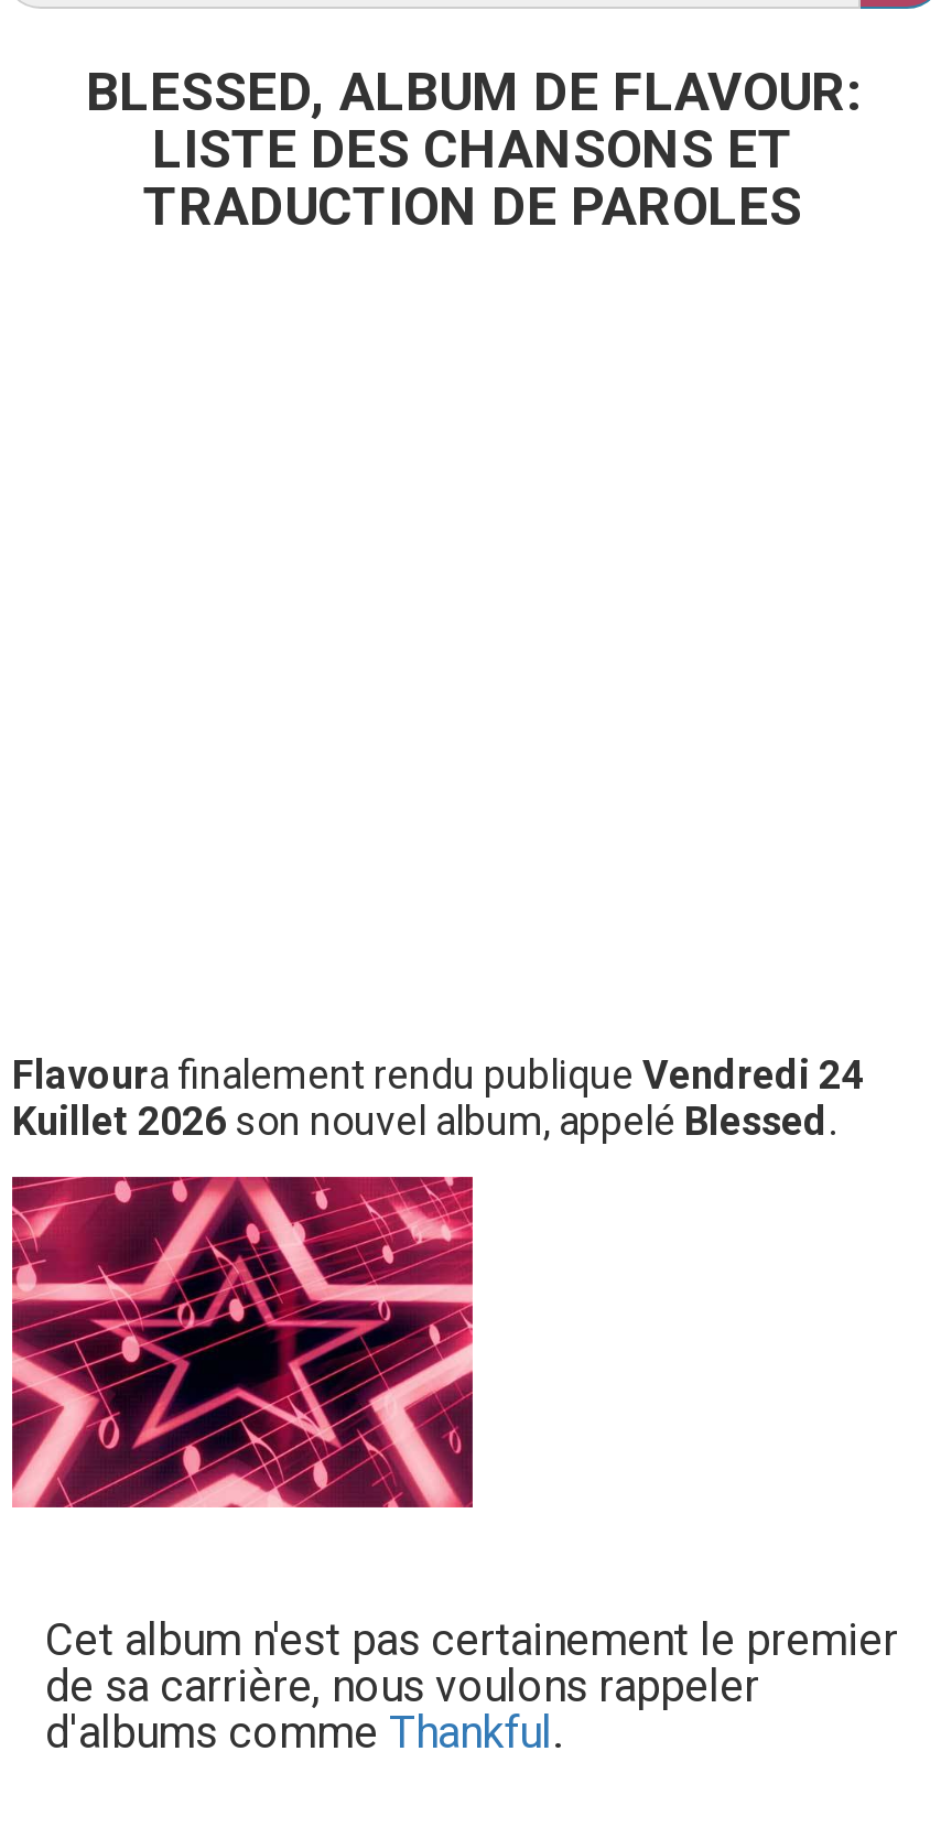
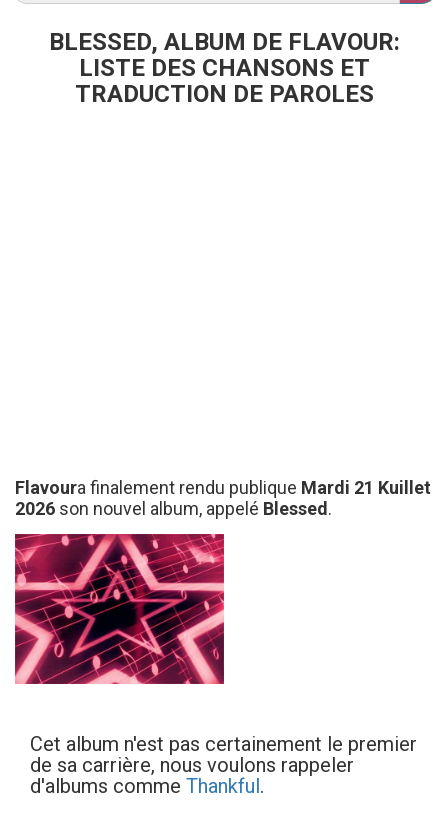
- Flavoura finalement rendu publique Vendredi 24
- Kuillet 2026 son nouvel album, appelé Blessed.
+ Flavoura finalement rendu publique Mardi 21 Kuillet
+ 2026 son nouvel album, appelé Blessed.
